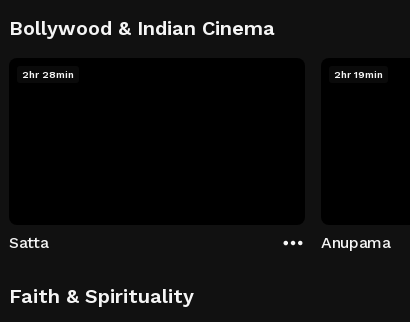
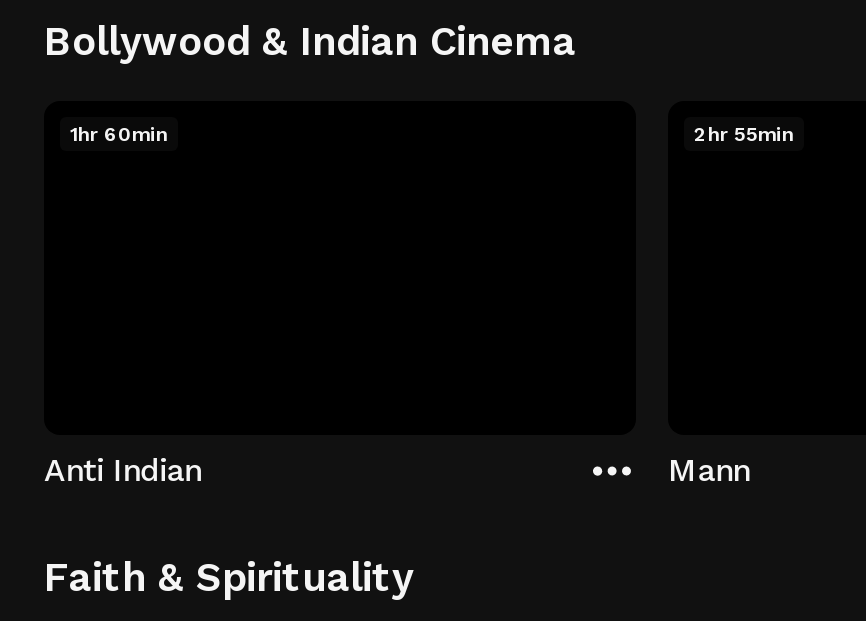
- 2hr 28min
+ 1hr 60min

- 2hr 19min
+ 2hr 55min

- Satta
+ Anti Indian

- Anupama
+ Mann
